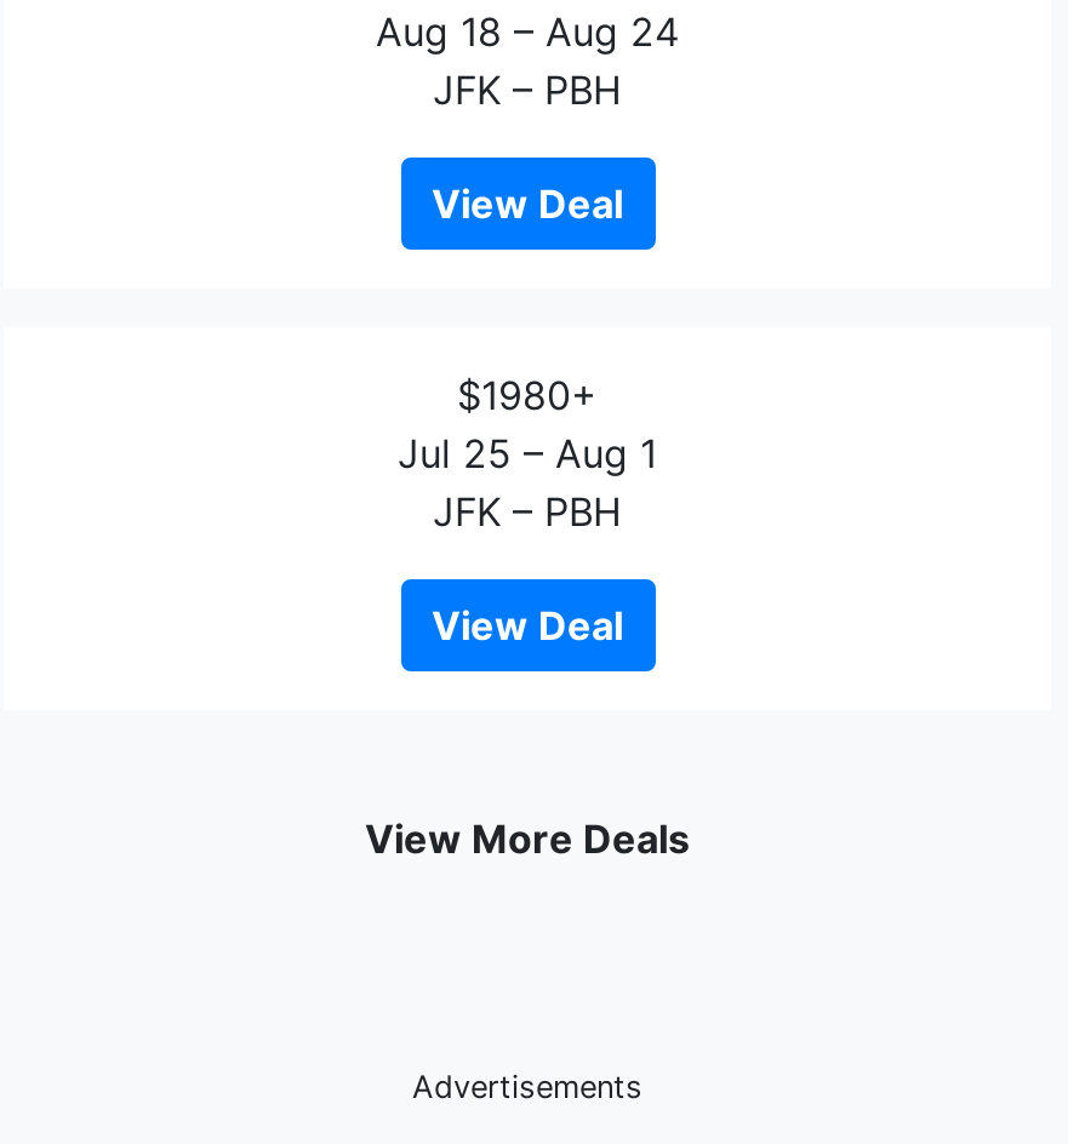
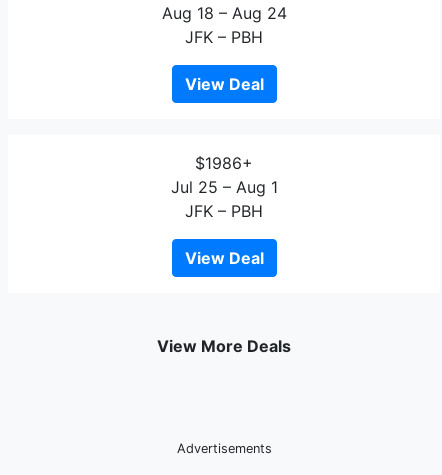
- $1980+
+ $1986+
